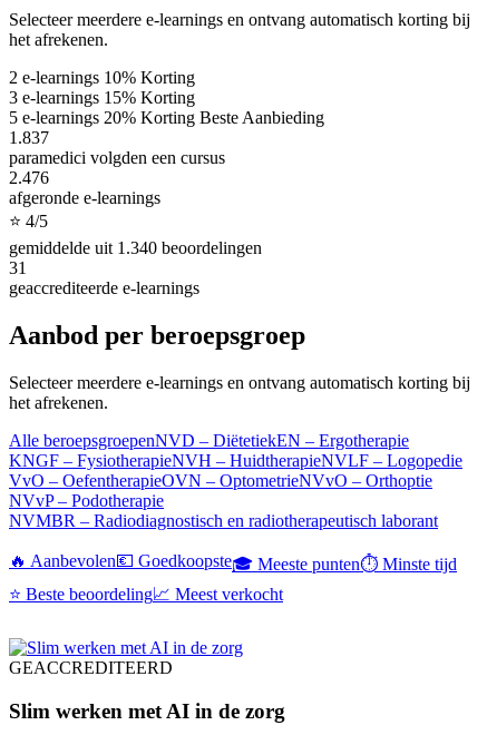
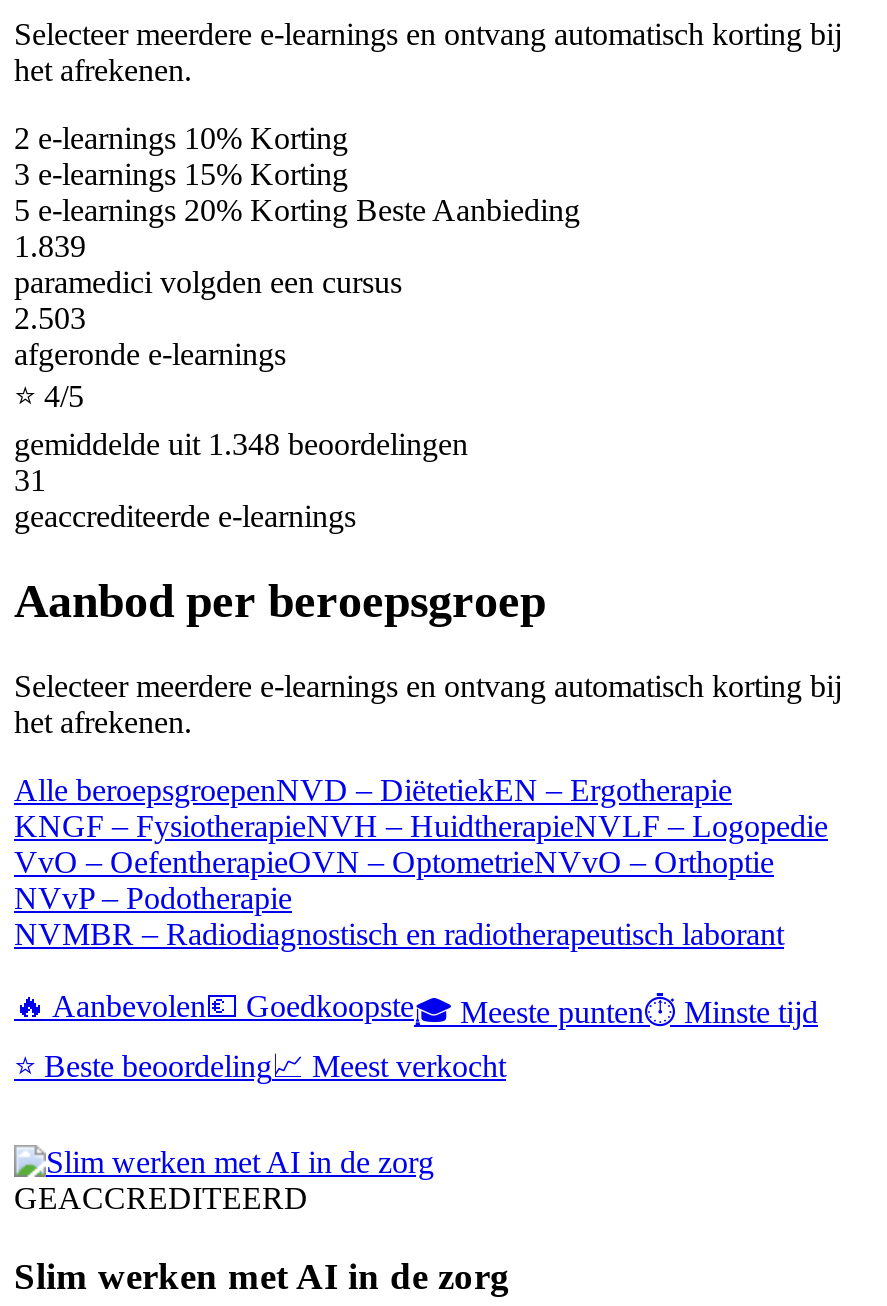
- 1.837
+ 1.839

- 2.476
+ 2.503

- gemiddelde uit 1.340 beoordelingen
+ gemiddelde uit 1.348 beoordelingen
